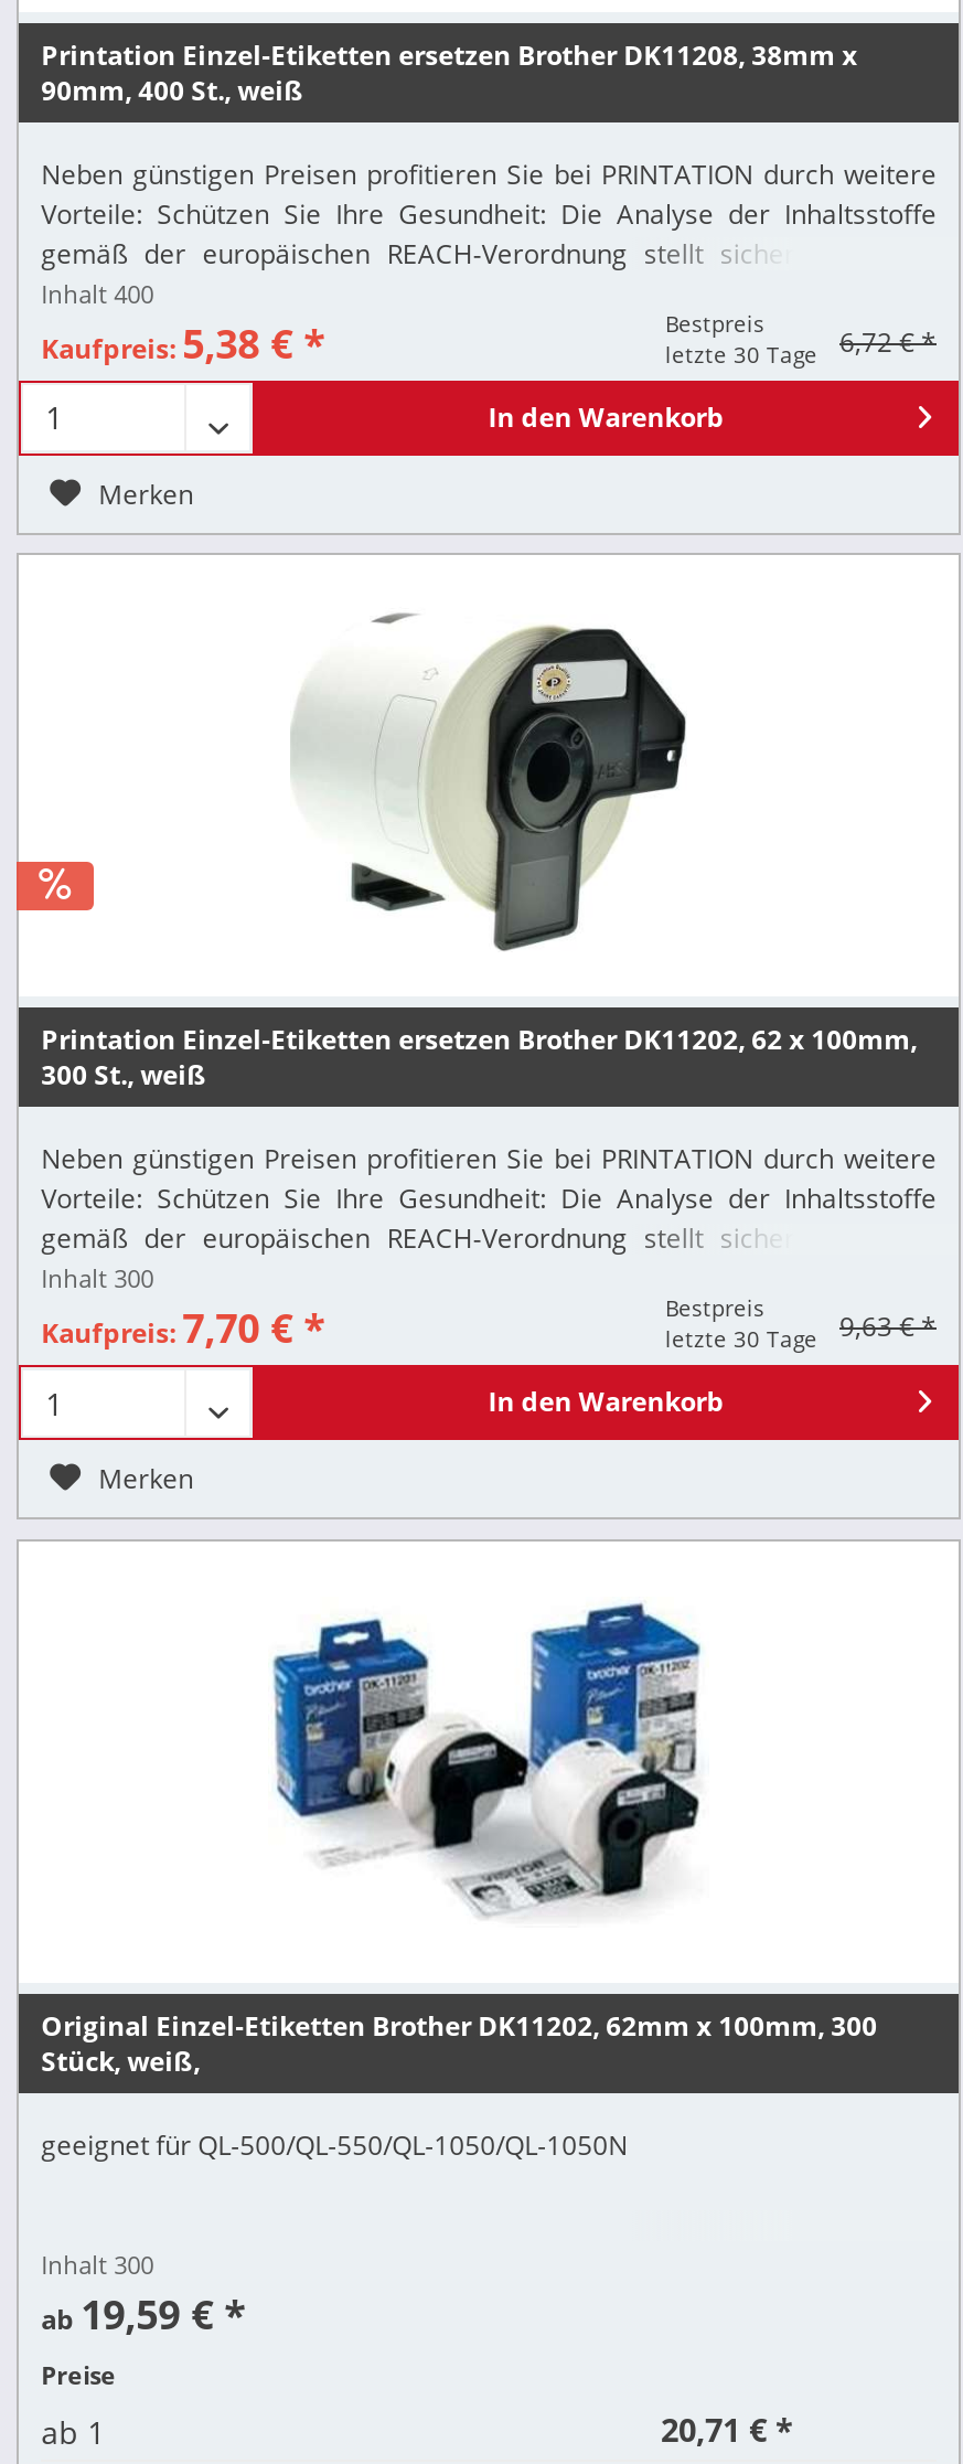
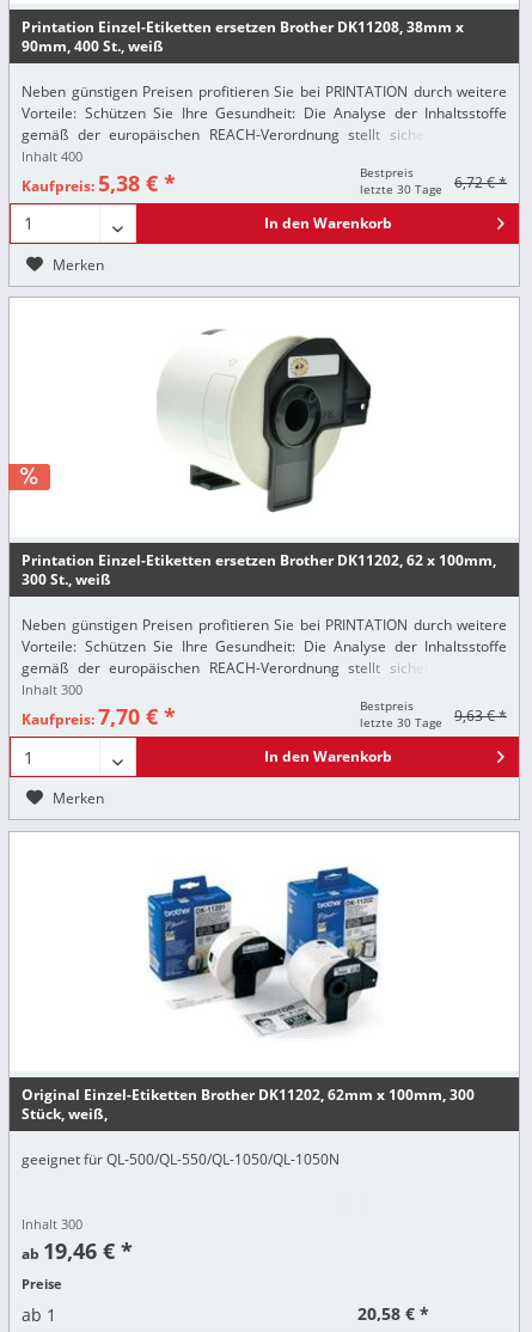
- ab 19,59 € *
+ ab 19,46 € *

- 20,71 € *
+ 20,58 € *
